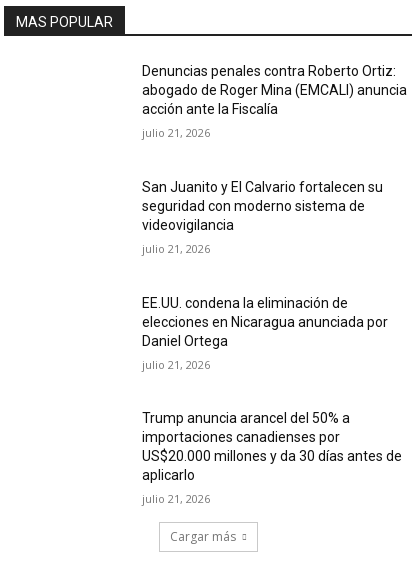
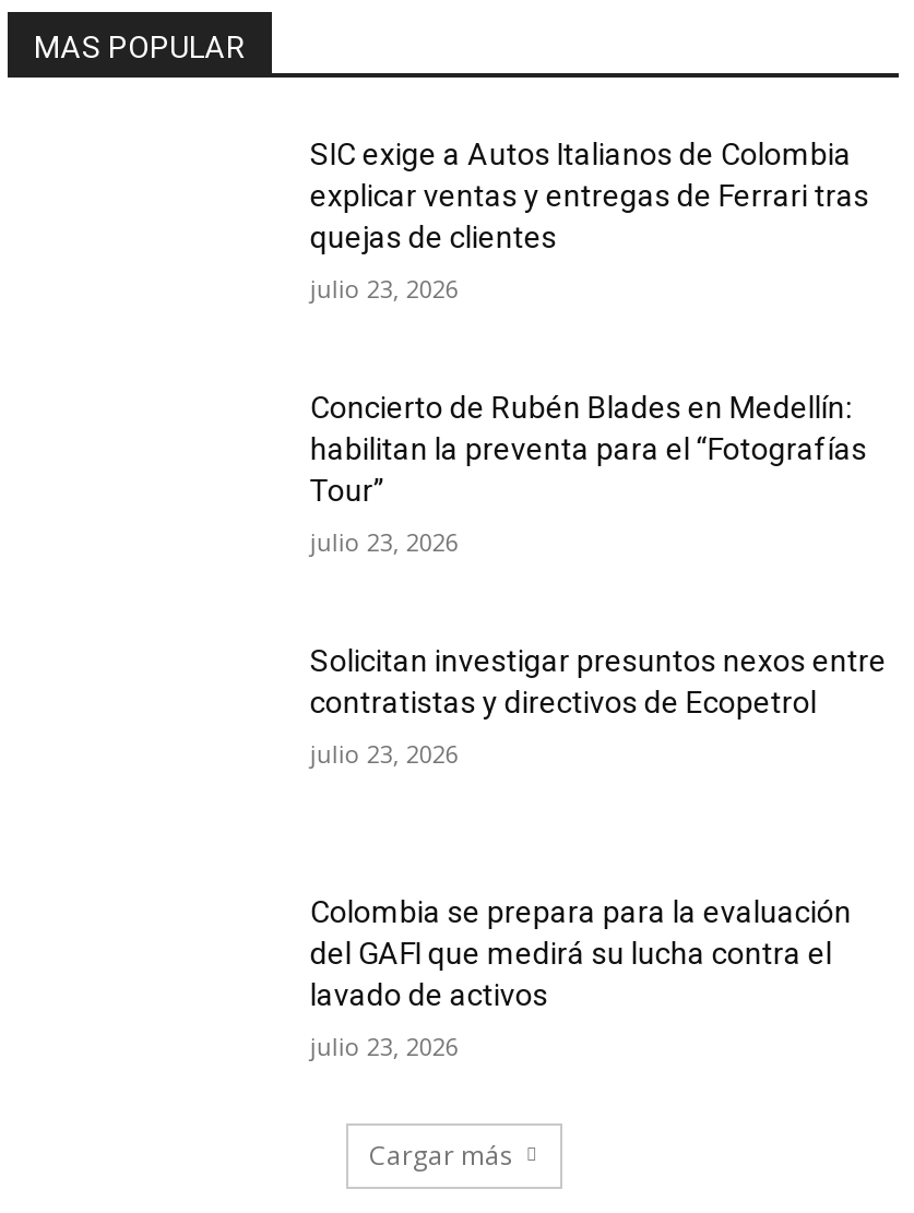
- Denuncias penales contra Roberto Ortiz:
- abogado de Roger Mina (EMCALI) anuncia
- acción ante la Fiscalía
+ SIC exige a Autos Italianos de Colombia
+ explicar ventas y entregas de Ferrari tras
+ quejas de clientes

- julio 21, 2026
+ julio 23, 2026

- San Juanito y El Calvario fortalecen su
- seguridad con moderno sistema de
- videovigilancia
+ Concierto de Rubén Blades en Medellín:
+ habilitan la preventa para el “Fotografías
+ Tour”

- julio 21, 2026
+ julio 23, 2026

- EE.UU. condena la eliminación de
- elecciones en Nicaragua anunciada por
- Daniel Ortega
+ Solicitan investigar presuntos nexos entre
+ contratistas y directivos de Ecopetrol

- julio 21, 2026
+ julio 23, 2026

- Trump anuncia arancel del 50% a
- importaciones canadienses por
- US$20.000 millones y da 30 días antes de
- aplicarlo
+ Colombia se prepara para la evaluación
+ del GAFI que medirá su lucha contra el
+ lavado de activos

- julio 21, 2026
+ julio 23, 2026
